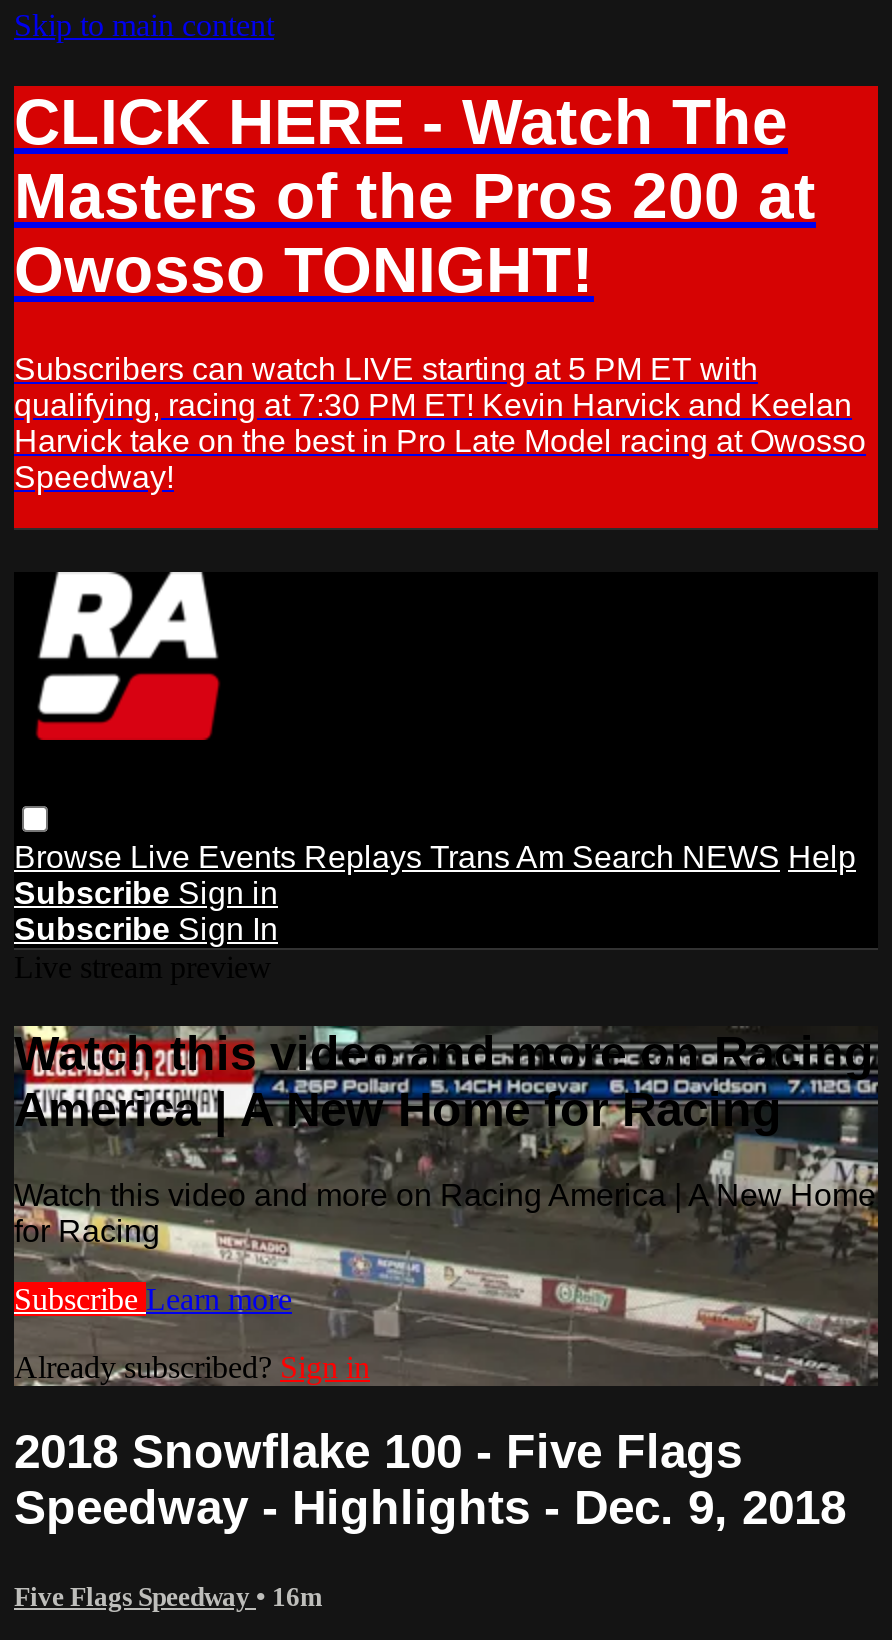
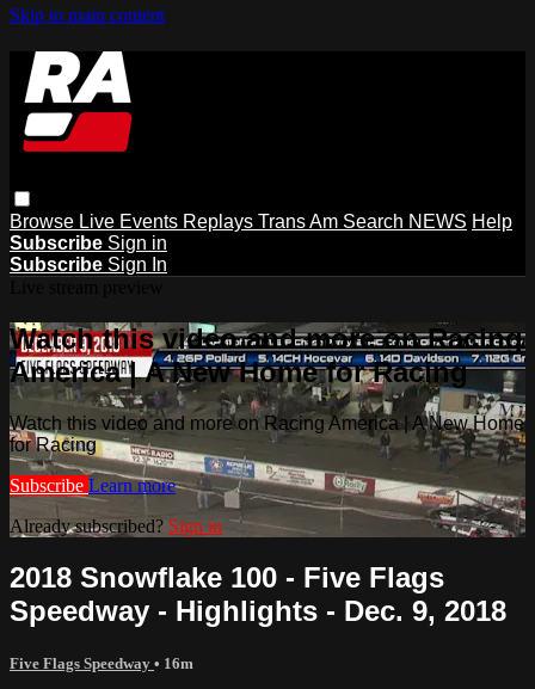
- [image]
- CLICK HERE - Watch The
- Masters of the Pros 200 at
- Owosso TONIGHT!
- Subscribers can watch LIVE starting at 5 PM ET with
- qualifying, racing at 7:30 PM ET! Kevin Harvick and Keelan
- Harvick take on the best in Pro Late Model racing at Owosso
- Speedway!
